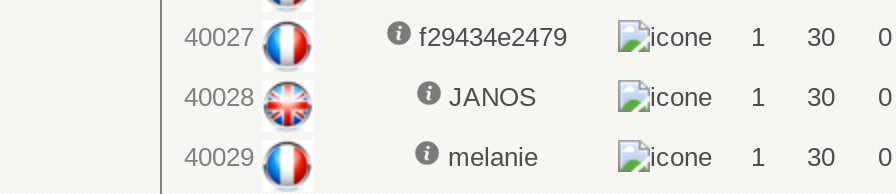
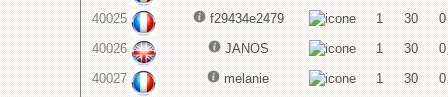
- 40027
+ 40025

- 40028
+ 40026

- 40029
+ 40027
